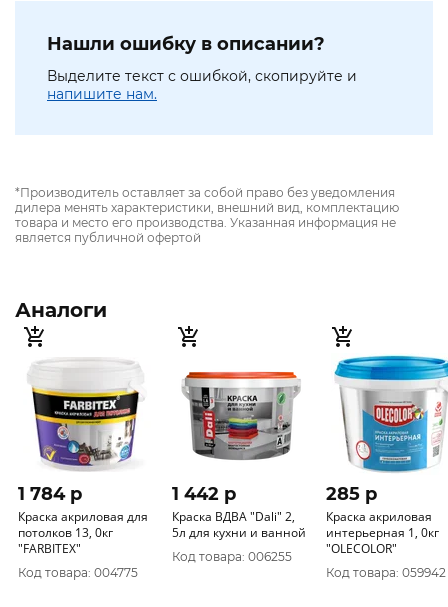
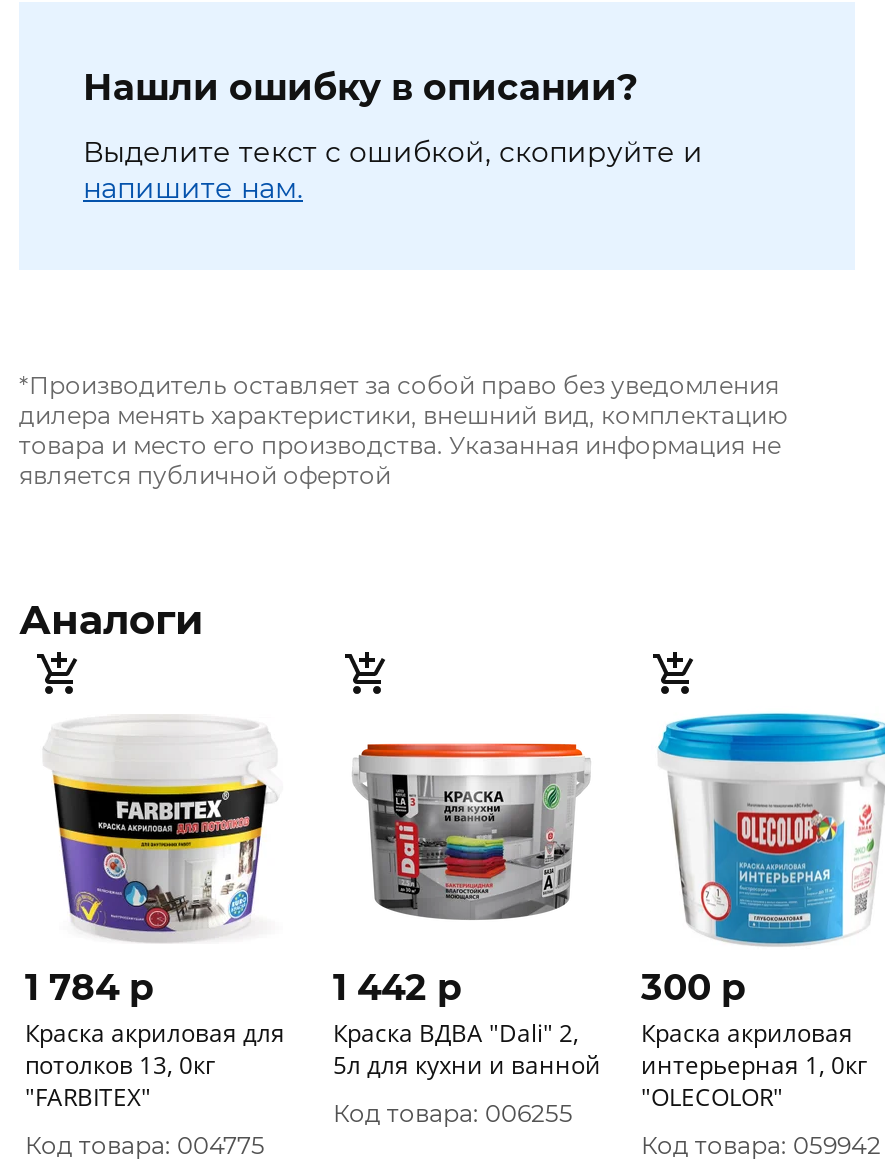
- 285 p
+ 300 p
